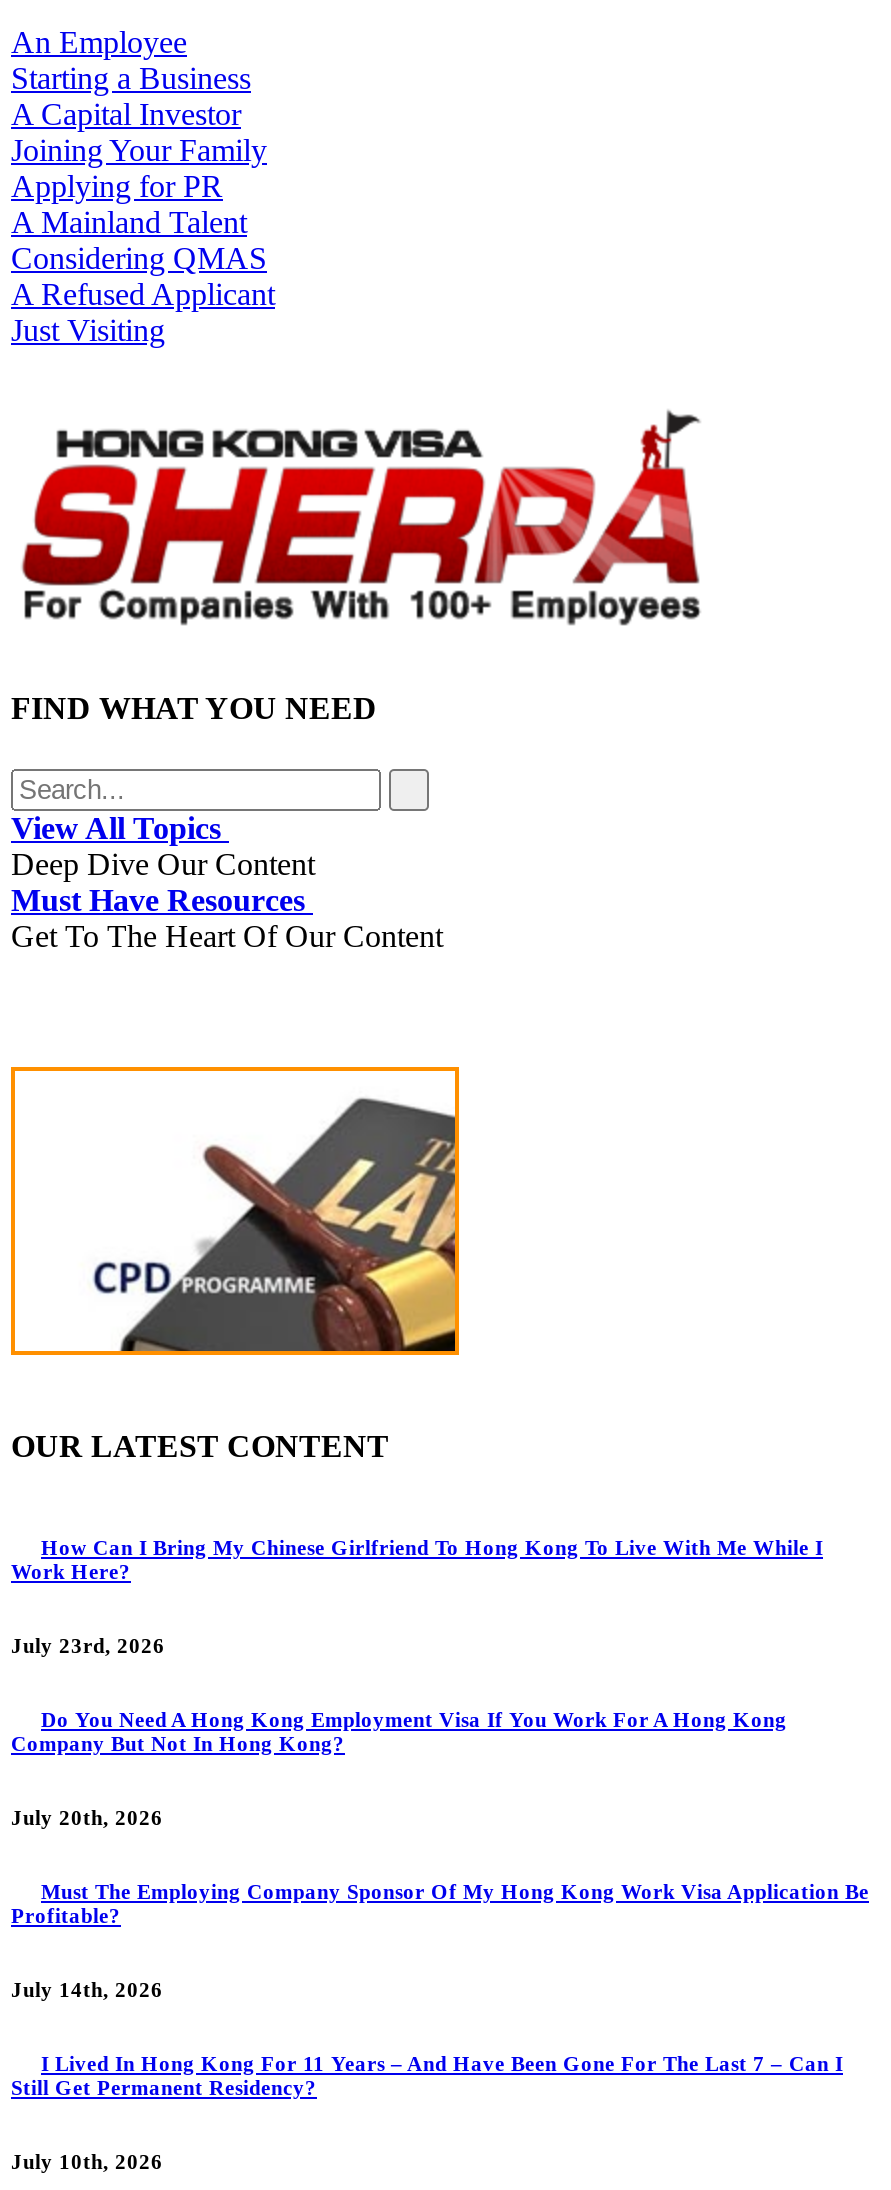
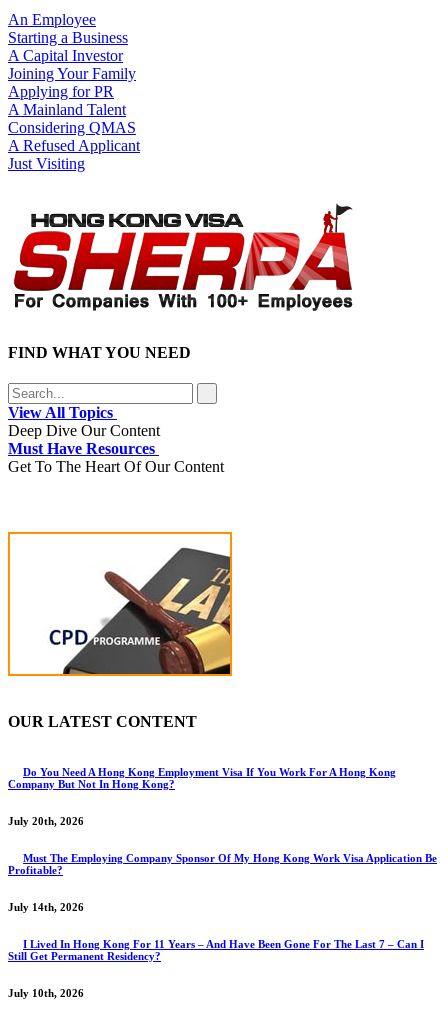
- How Can I Bring My Chinese Girlfriend To Hong Kong To Live With Me While I
- Work Here?
- July 23rd, 2026
